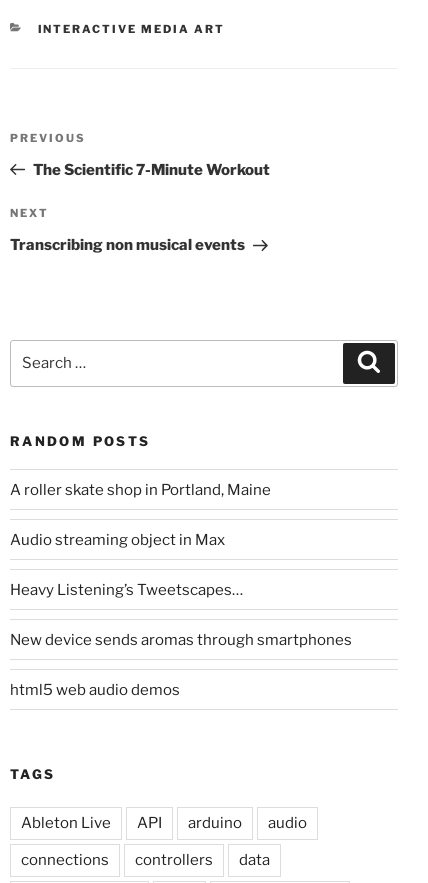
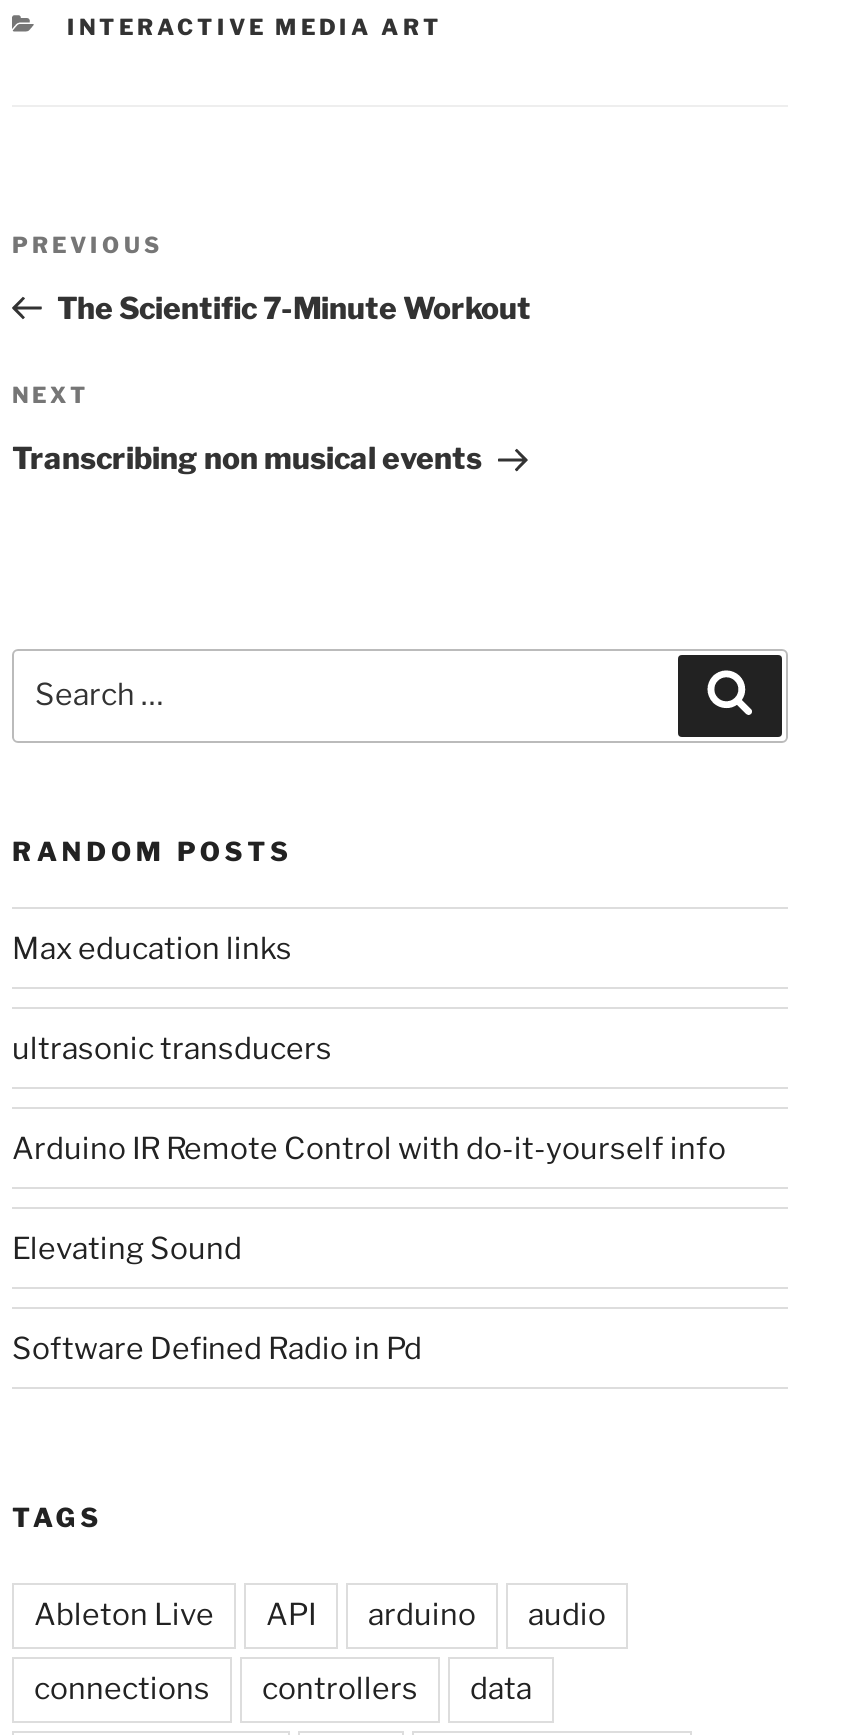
- A roller skate shop in Portland, Maine
+ Max education links

- Audio streaming object in Max
+ ultrasonic transducers

- Heavy Listening’s Tweetscapes…
+ Arduino IR Remote Control with do-it-yourself info

- New device sends aromas through smartphones
+ Elevating Sound

- html5 web audio demos
+ Software Defined Radio in Pd
